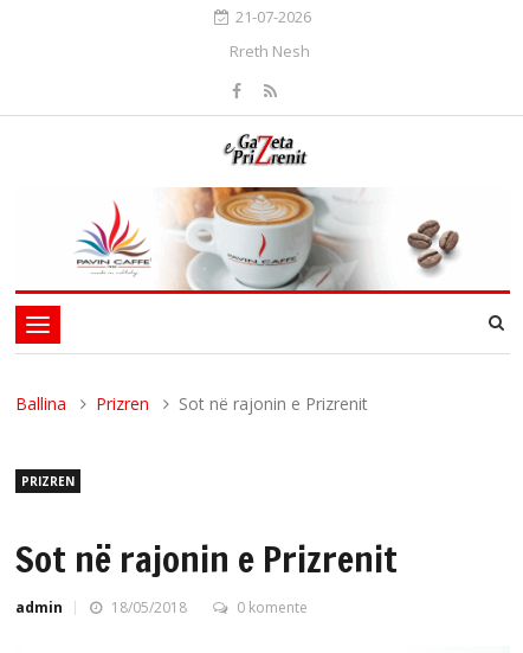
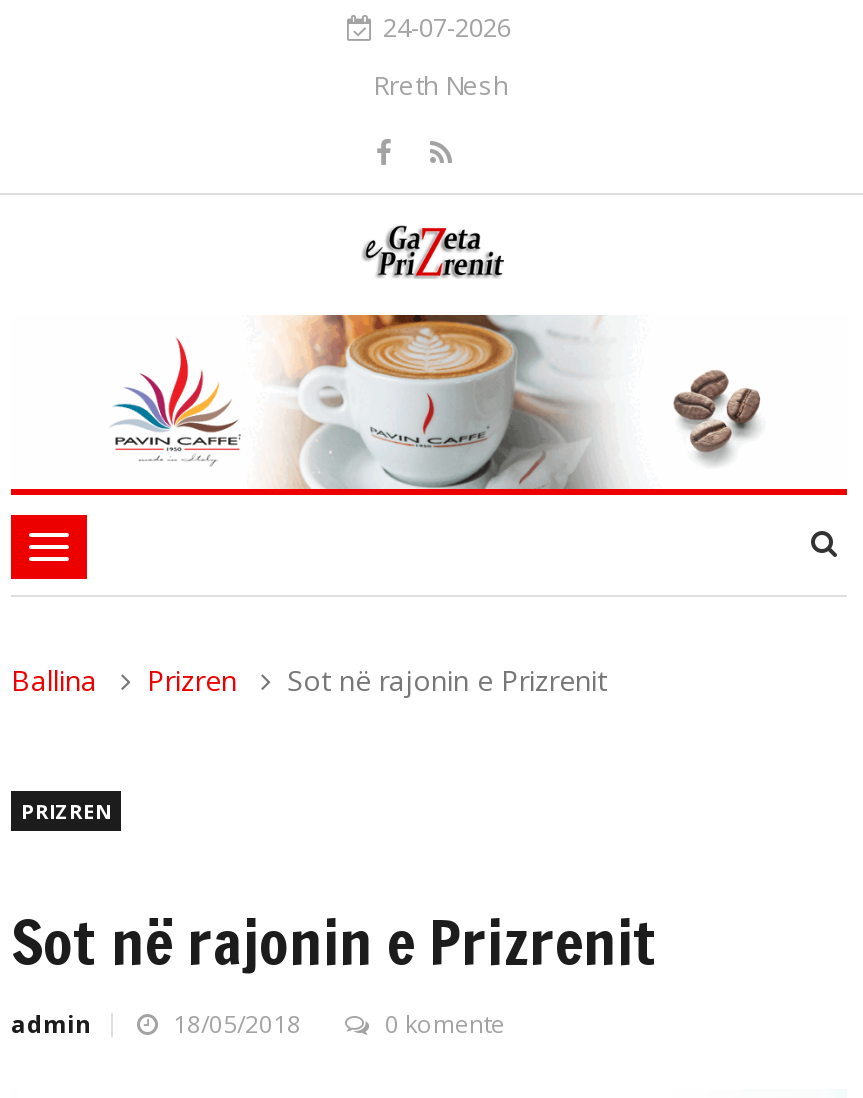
- 21-07-2026
+ 24-07-2026
